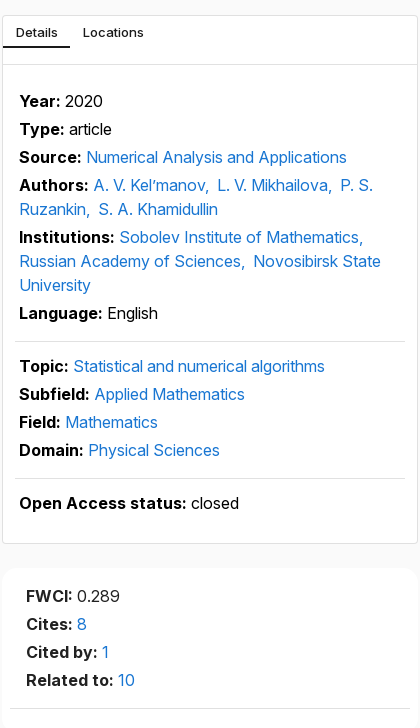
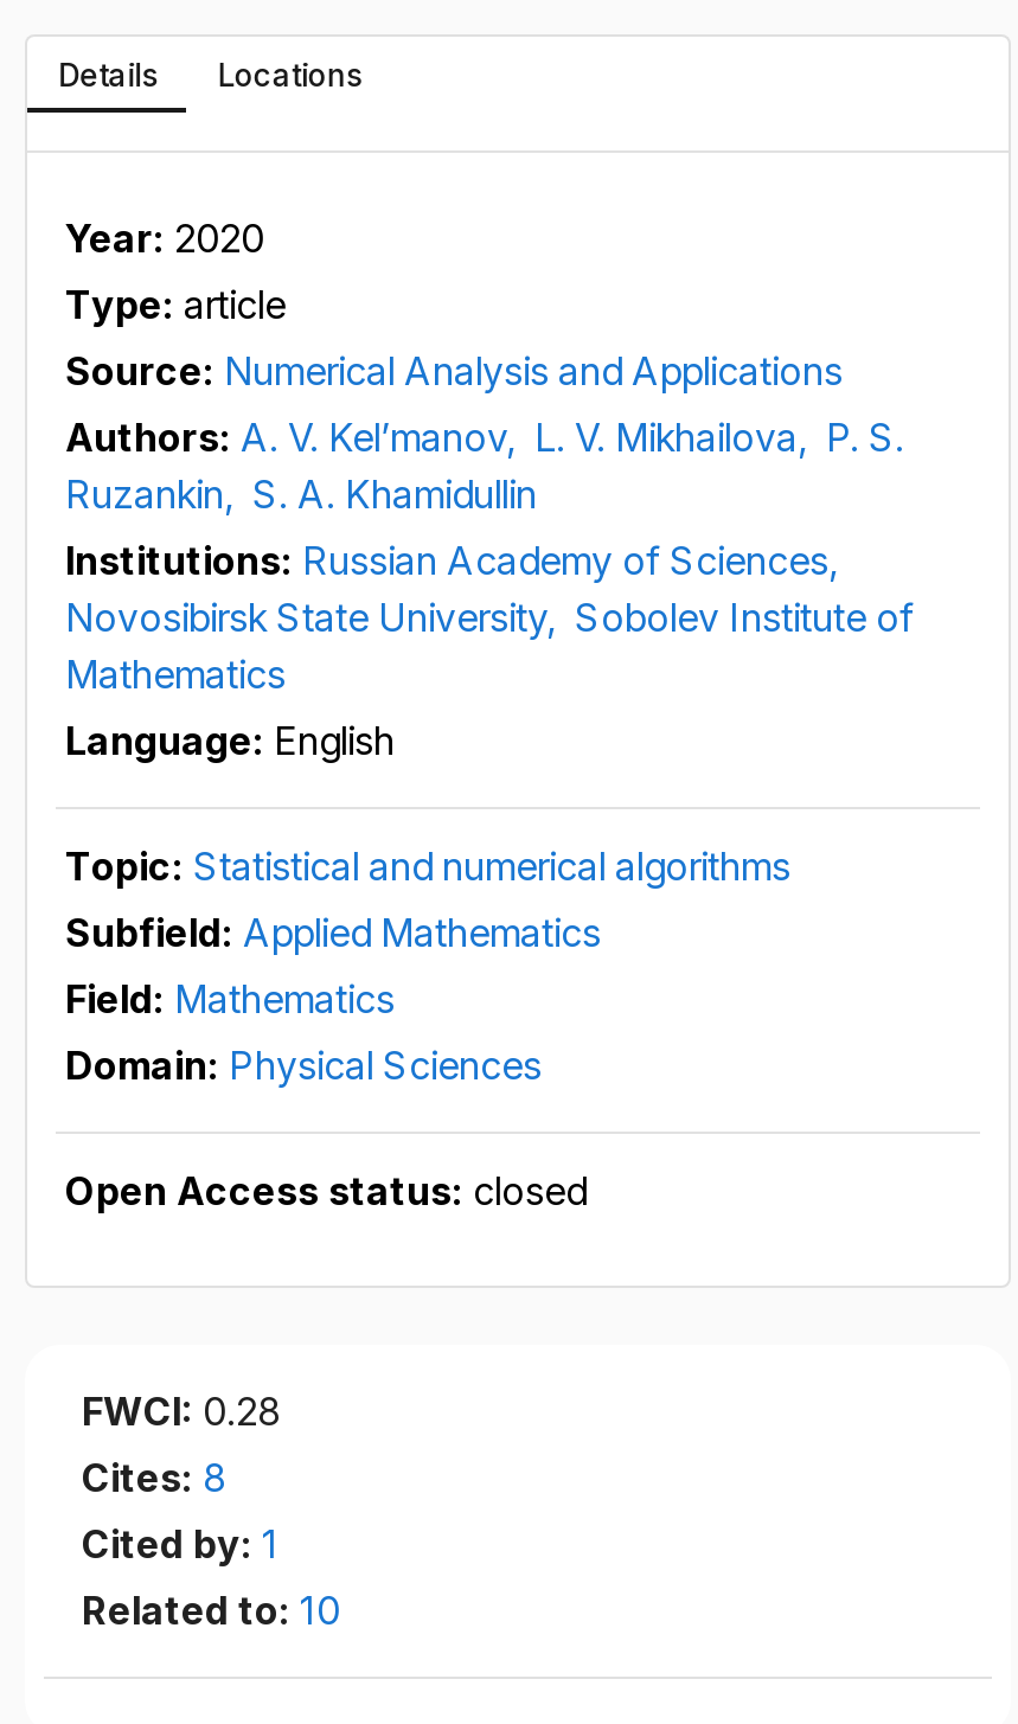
- Institutions: Sobolev Institute of Mathematics,
- Russian Academy of Sciences, Novosibirsk State
- University
+ Institutions: Russian Academy of Sciences,
+ Novosibirsk State University, Sobolev Institute of
+ Mathematics

- FWCI: 0.289
+ FWCI: 0.28
